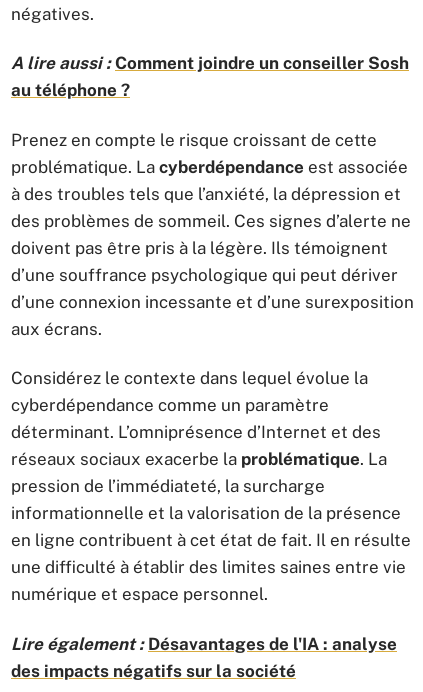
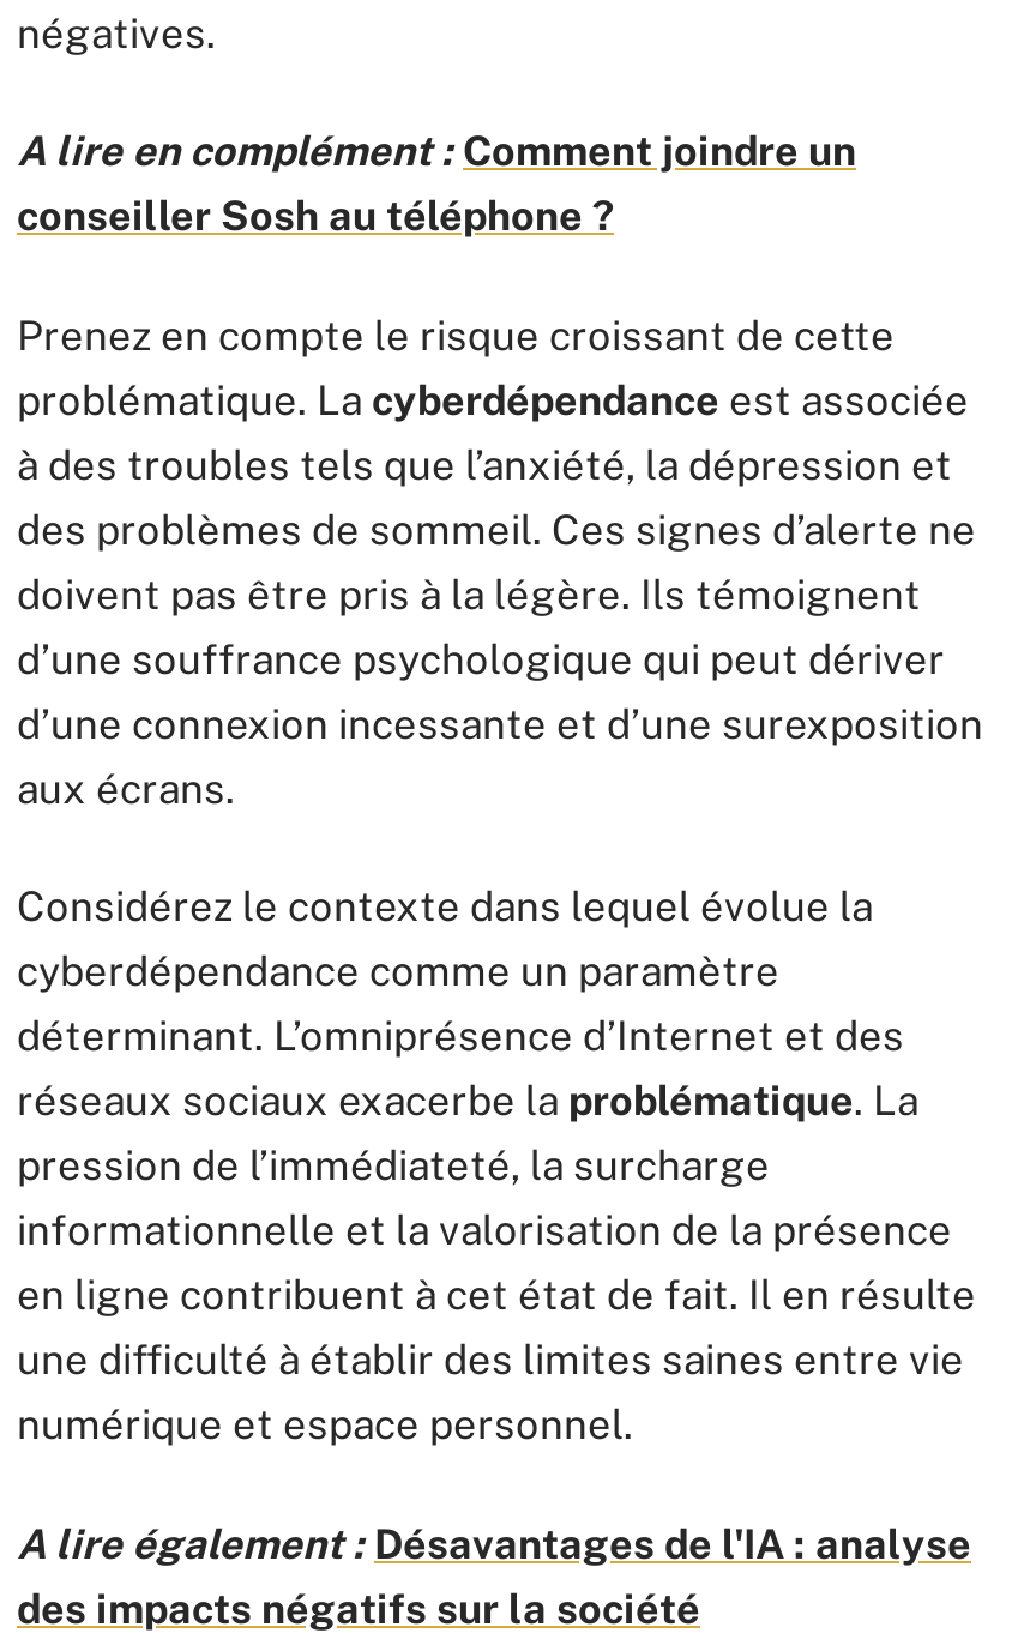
- A lire aussi : Comment joindre un conseiller Sosh
- au téléphone ?
+ A lire en complément : Comment joindre un
+ conseiller Sosh au téléphone ?

- Lire également : Désavantages de l'IA : analyse
+ A lire également : Désavantages de l'IA : analyse
